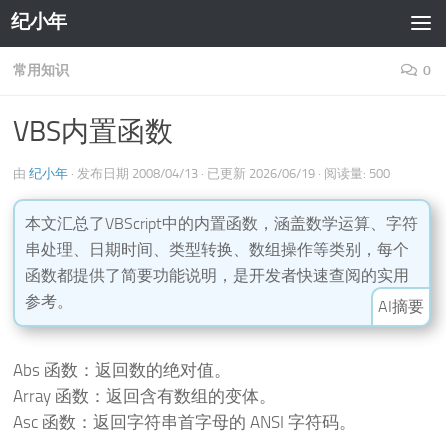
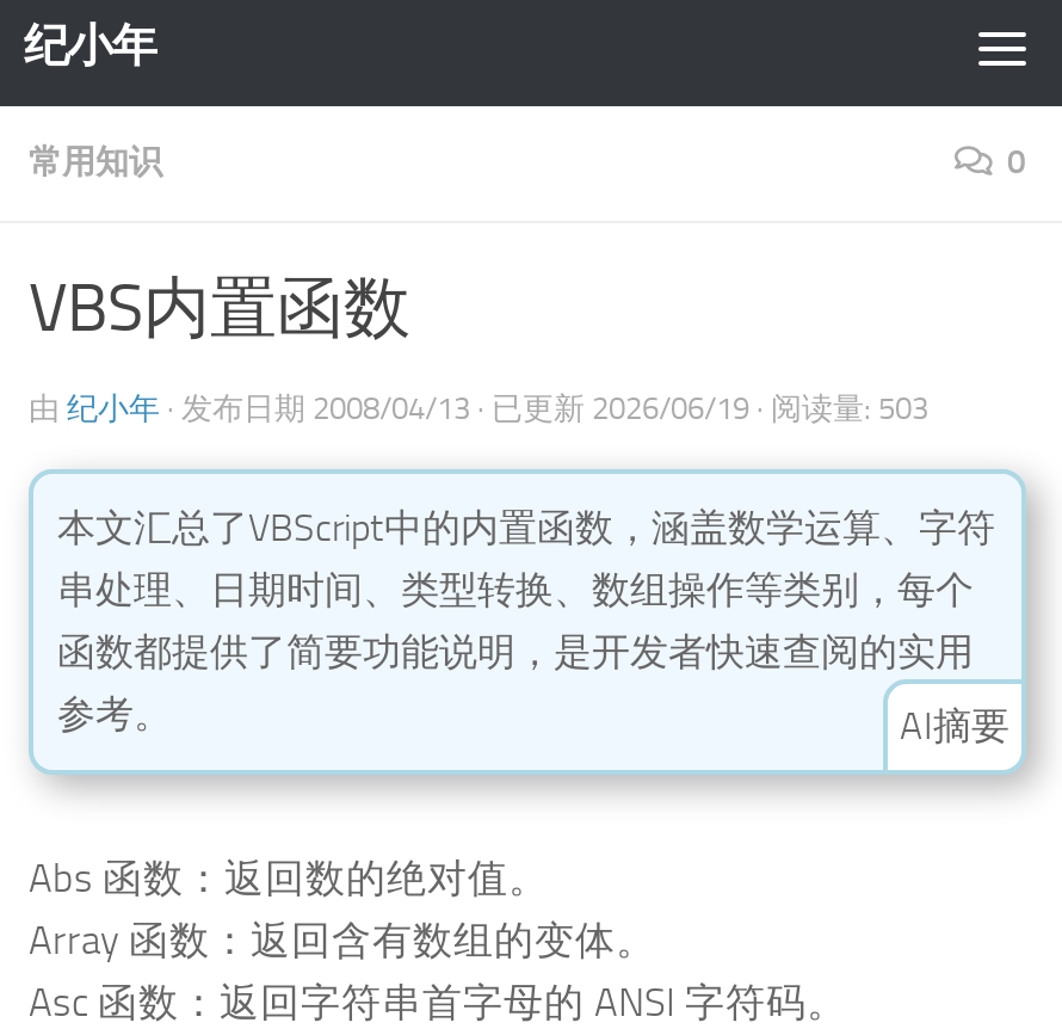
- 由纪小年 · 发布日期2008/04/13 · 已更新2026/06/19 · 阅读量: 500
+ 由纪小年 · 发布日期2008/04/13 · 已更新2026/06/19 · 阅读量: 503
